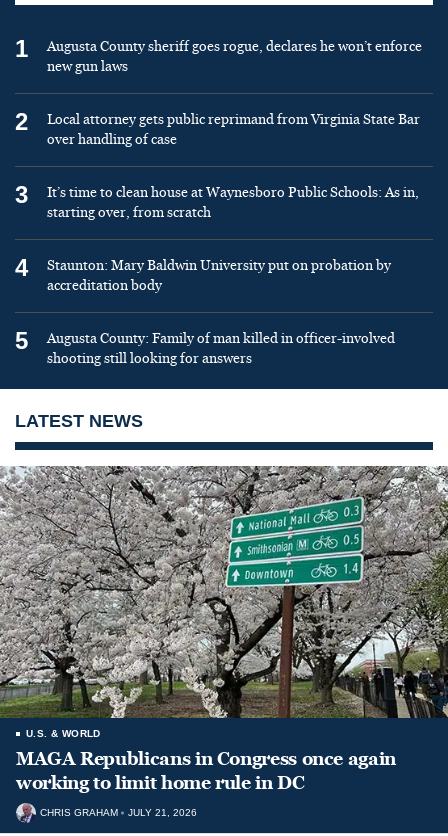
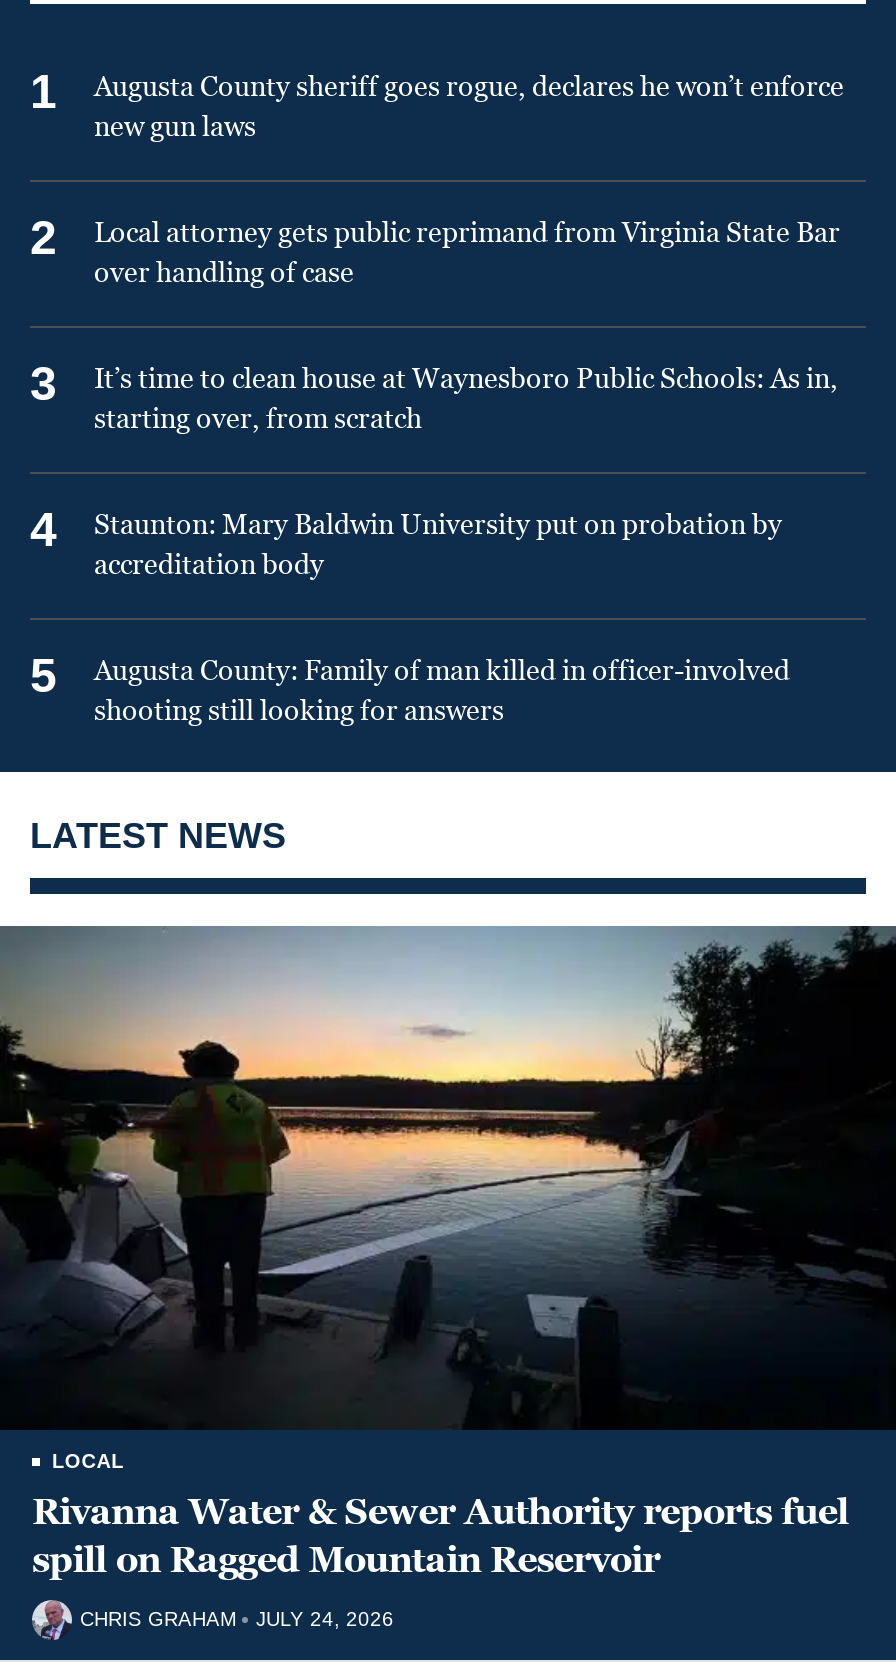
- [image]
- U.S. & WORLD
- MAGA Republicans in Congress once again
- working to limit home rule in DC
+ [image]
+ LOCAL
+ Rivanna Water & Sewer Authority reports fuel
+ spill on Ragged Mountain Reservoir

- CHRIS GRAHAM JULY 21, 2026
+ CHRIS GRAHAM JULY 24, 2026
